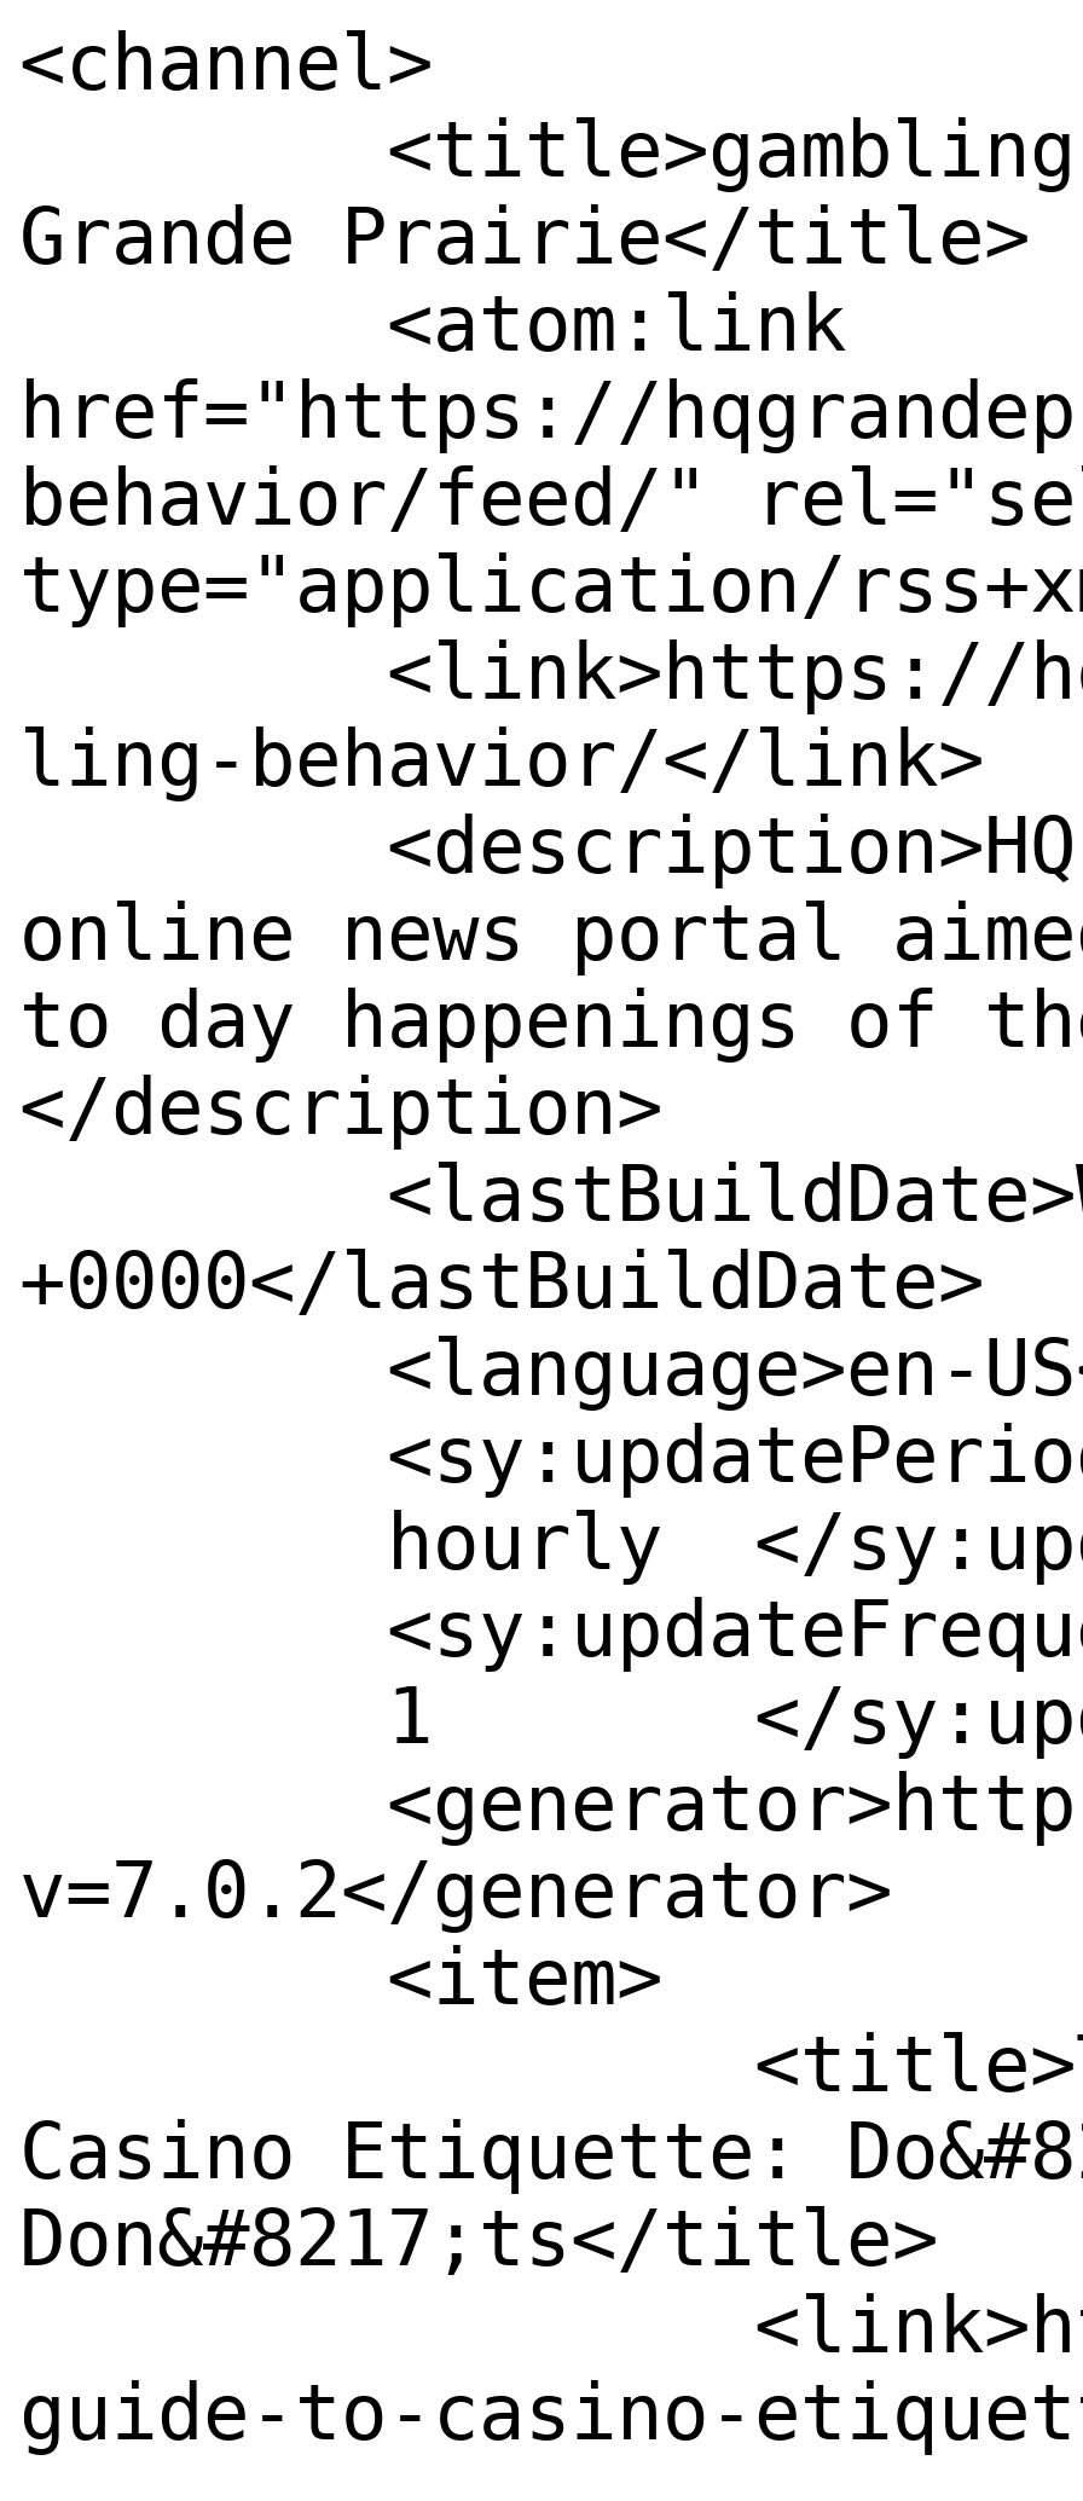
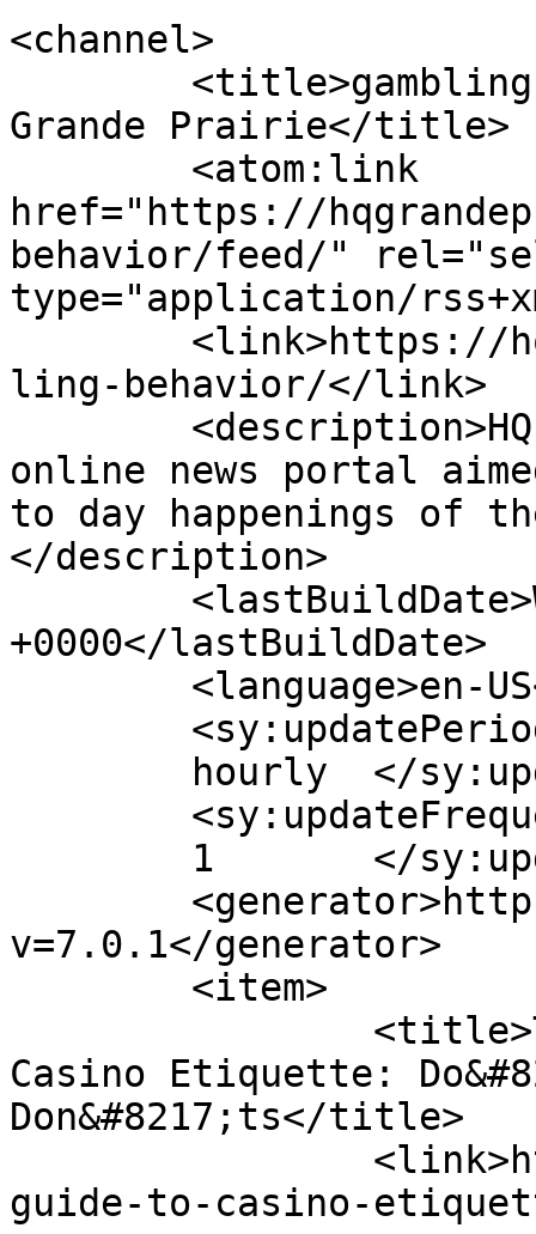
- v=7.0.2</generator>
+ v=7.0.1</generator>
